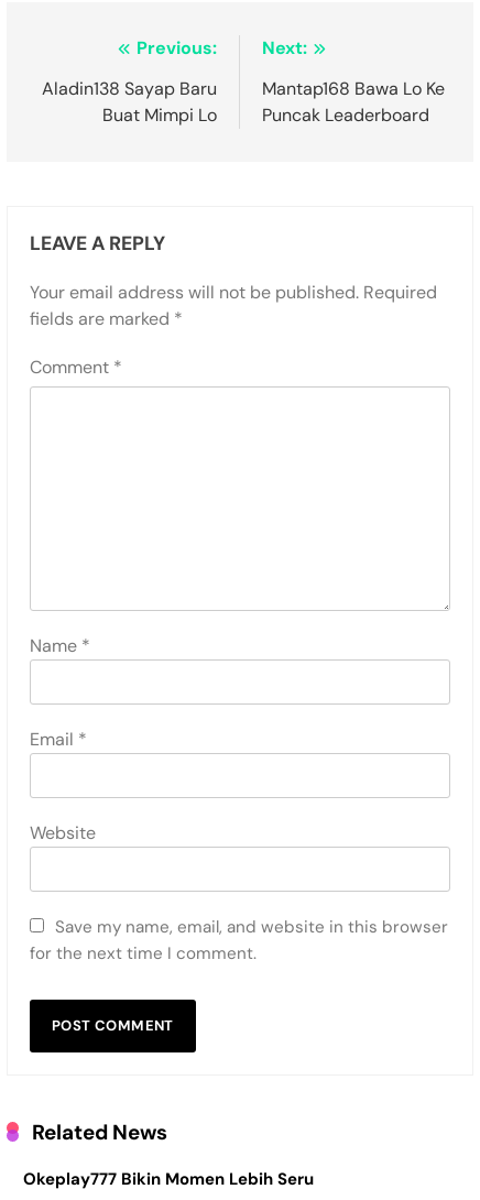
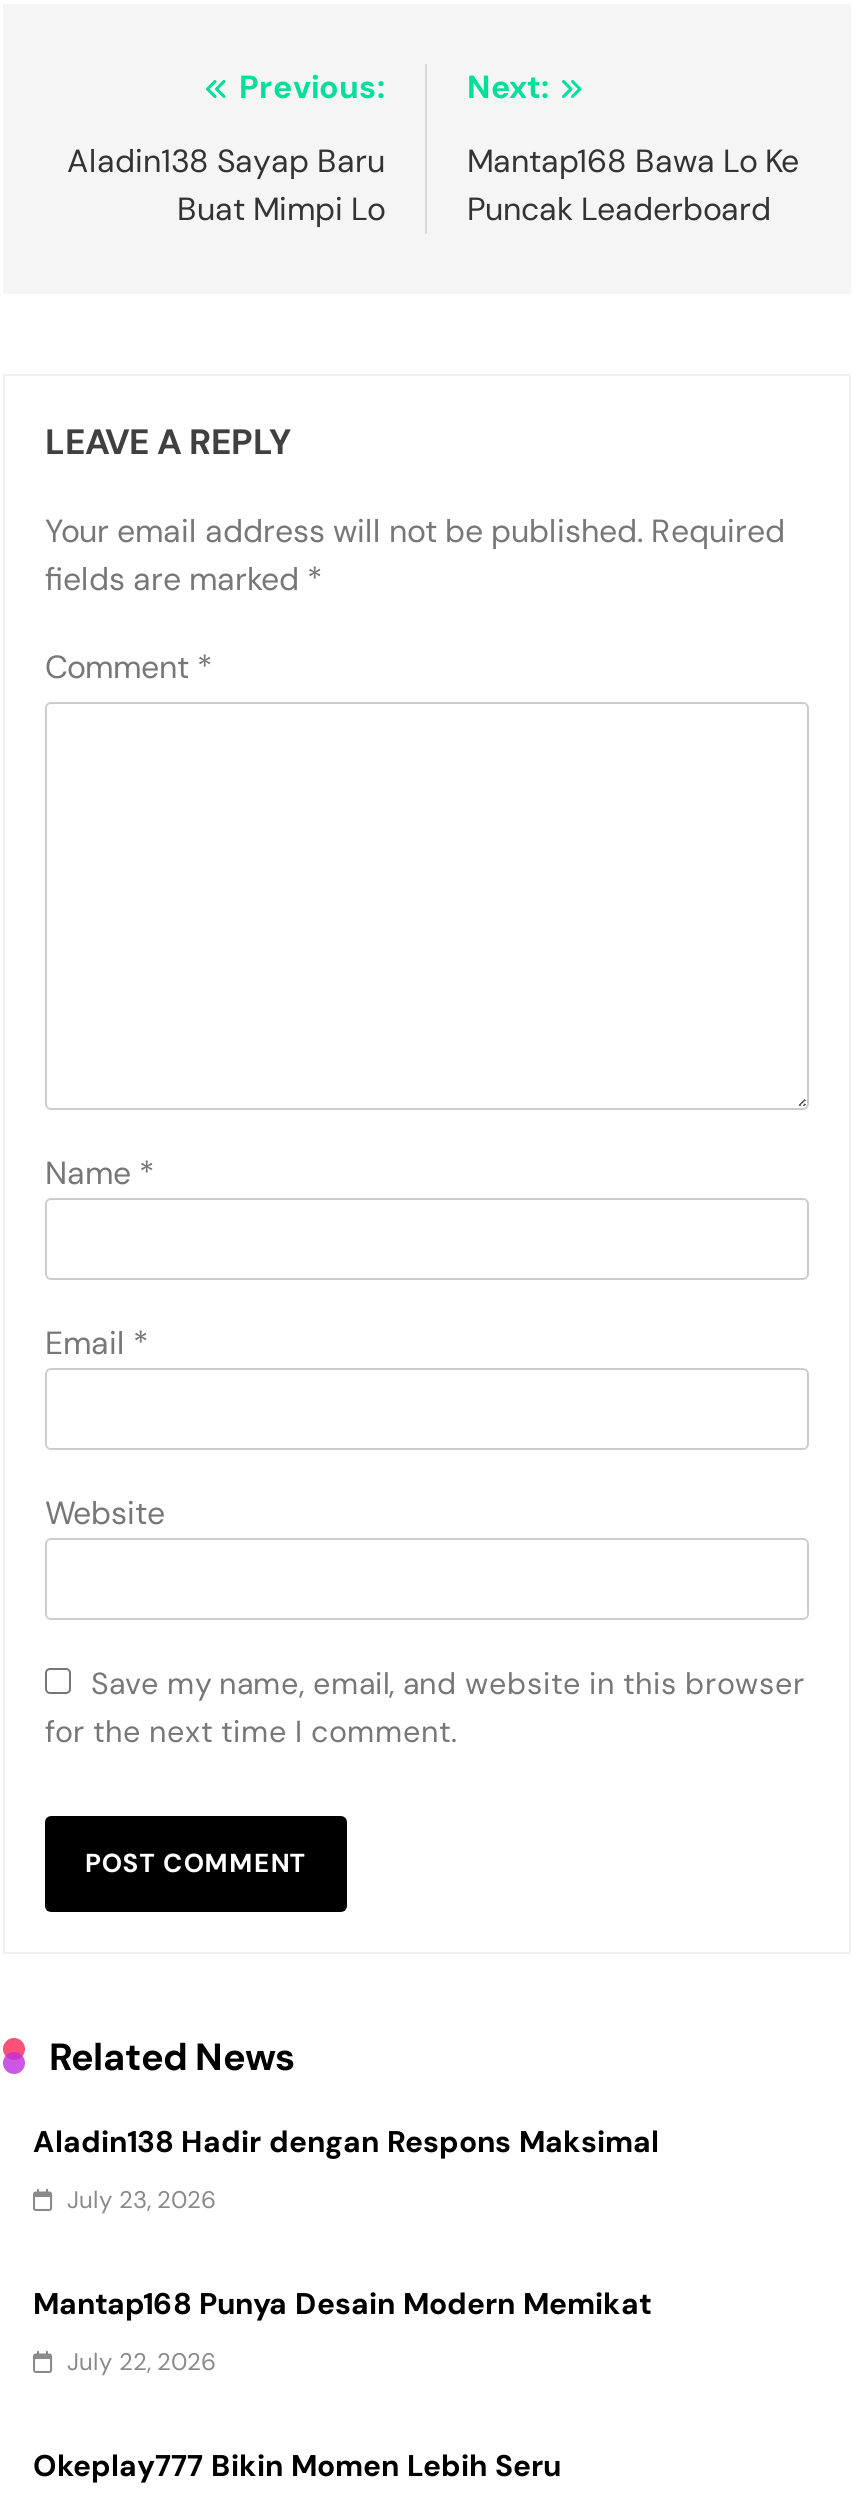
+ Aladin138 Hadir dengan Respons Maksimal
+ July 23, 2026
+ Mantap168 Punya Desain Modern Memikat
+ July 22, 2026
